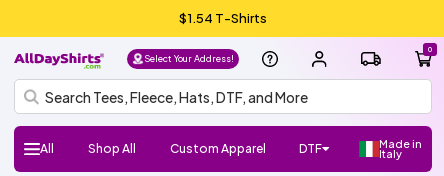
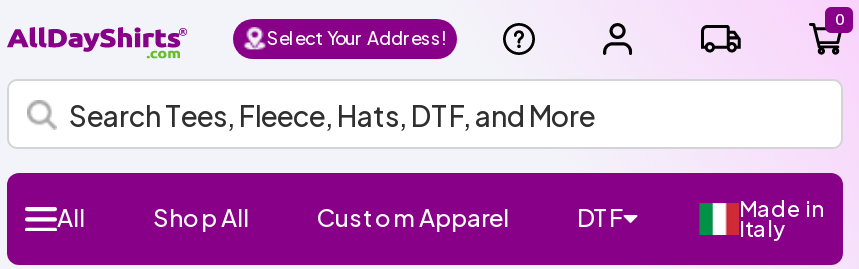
- $1.54 T-Shirts
